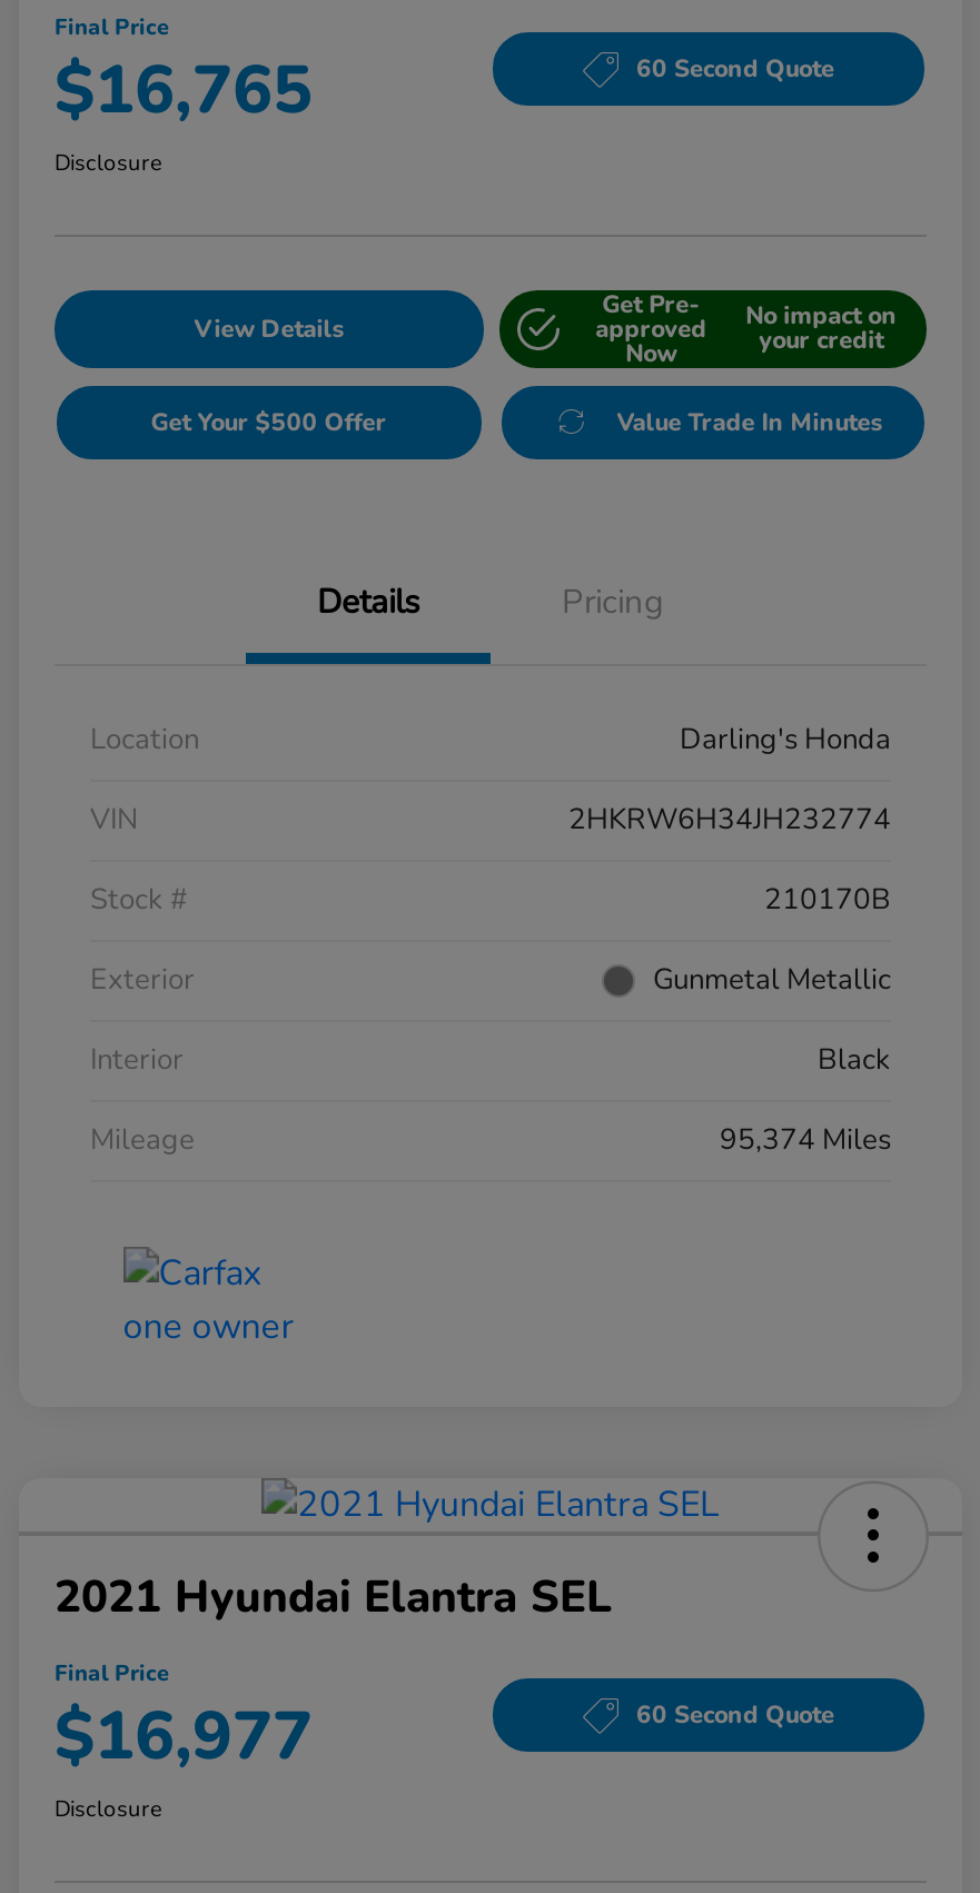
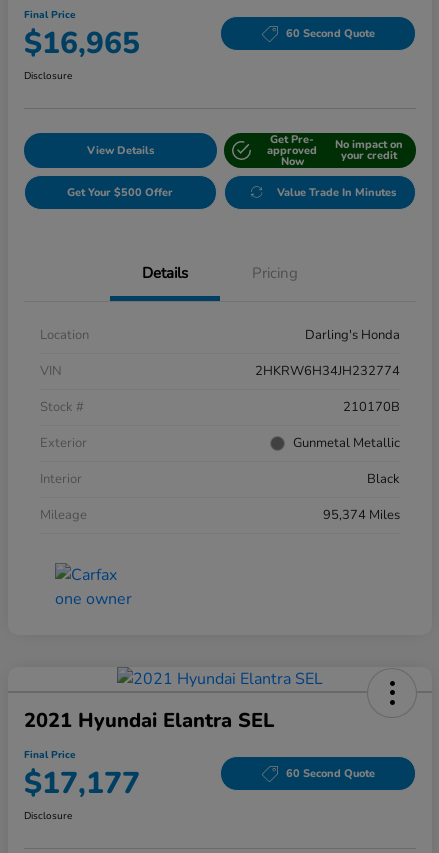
- $16,765
+ $16,965

- $16,977
+ $17,177
